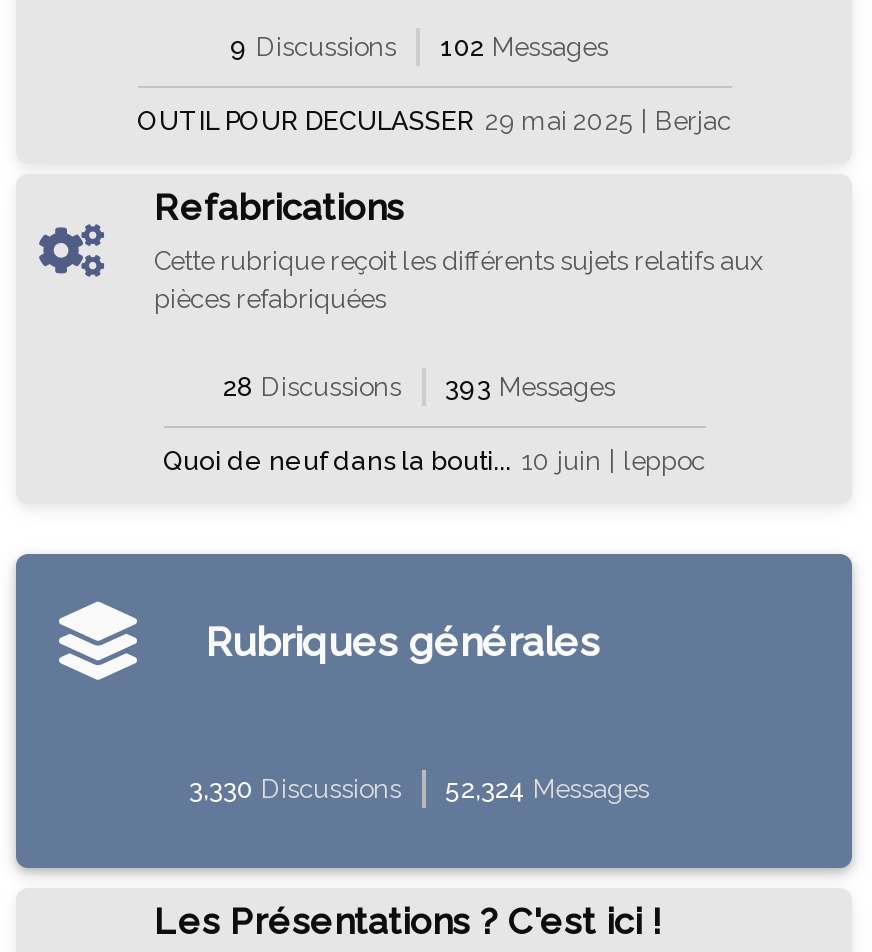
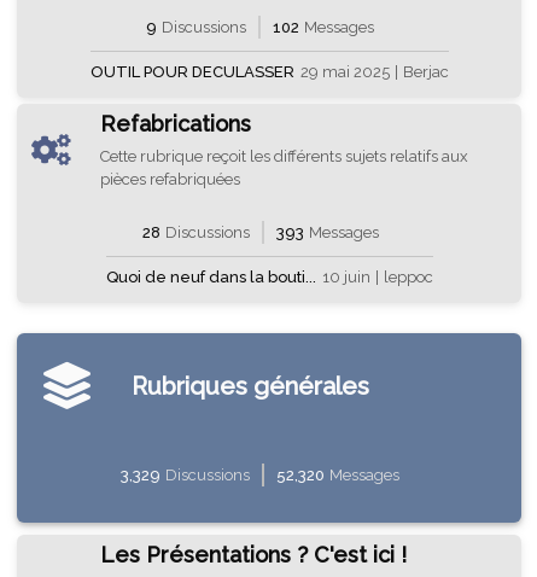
- 3,330 Discussions
+ 3,329 Discussions

- 52,324 Messages
+ 52,320 Messages
